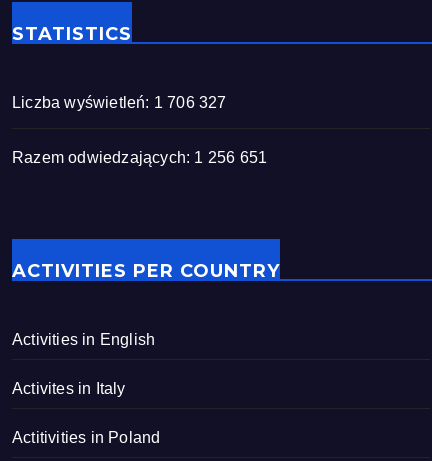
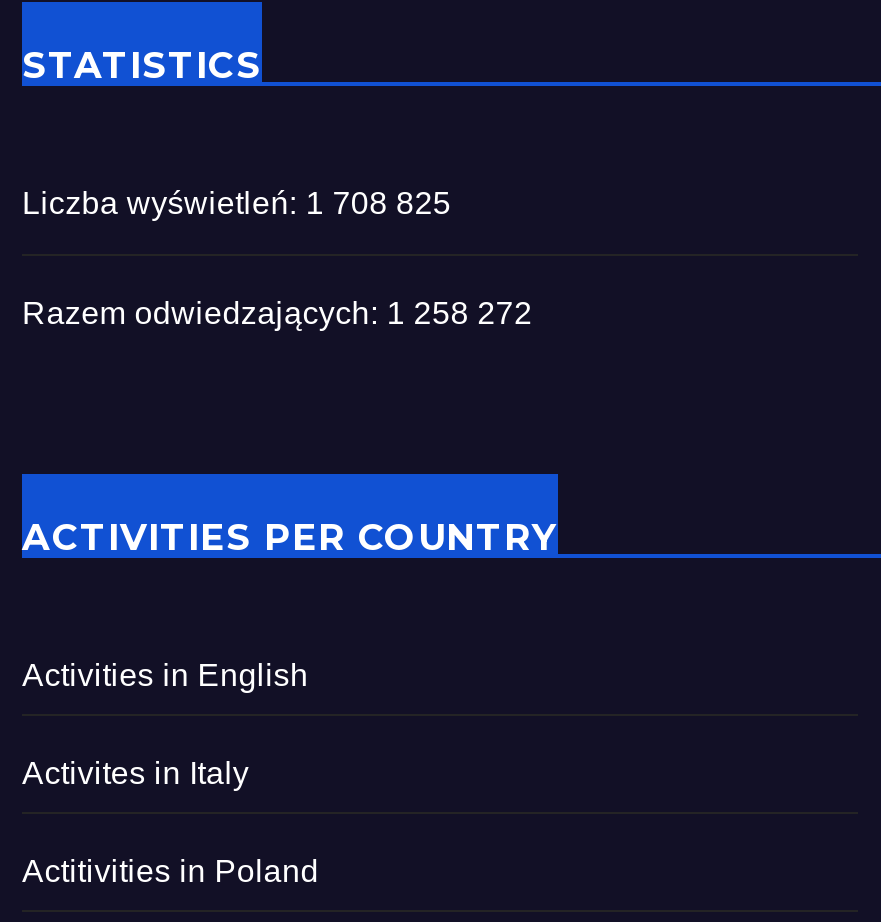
- Liczba wyświetleń: 1 706 327
+ Liczba wyświetleń: 1 708 825

- Razem odwiedzających: 1 256 651
+ Razem odwiedzających: 1 258 272
